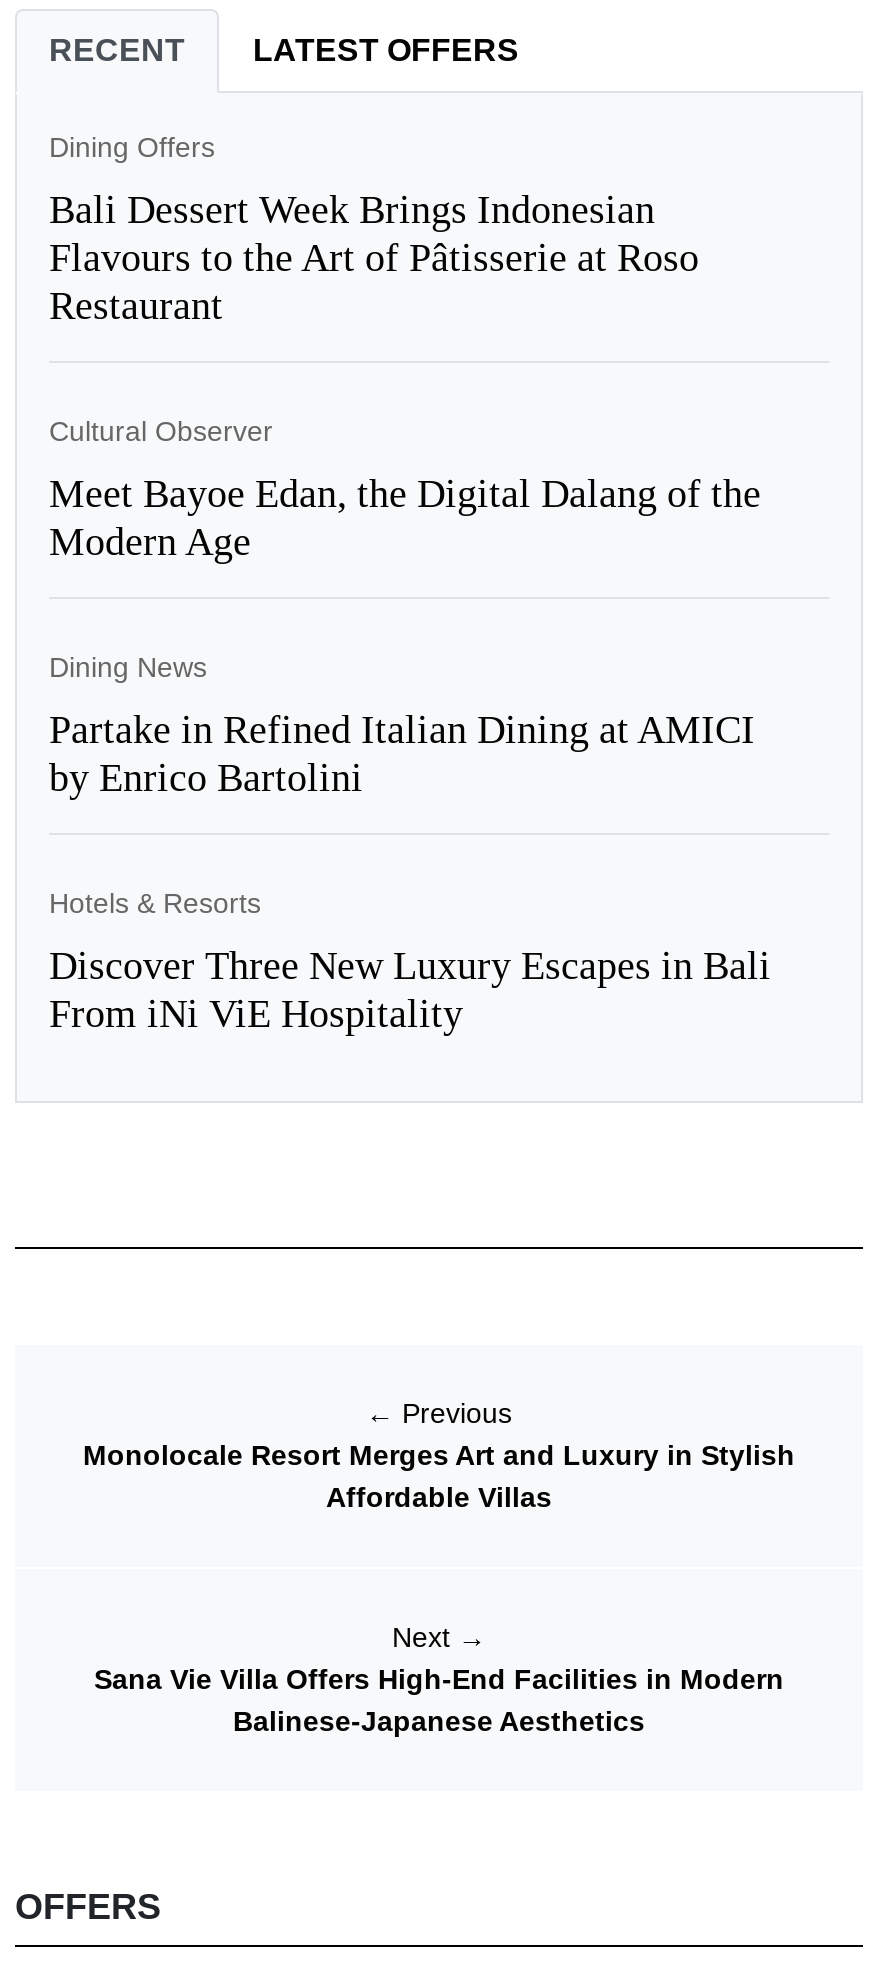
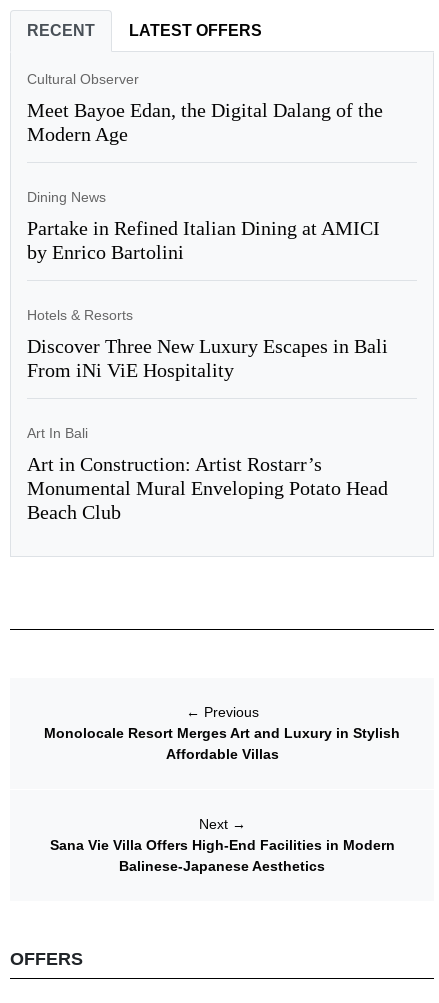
- Dining Offers
- Bali Dessert Week Brings Indonesian
- Flavours to the Art of Pâtisserie at Roso
- Restaurant

moved up: Cultural Observer | Meet Bayoe Edan, the Digital Dalang of the | Modern Age | ... | Discover Three New Luxury Escapes in Bali | From iNi ViE Hospitality

+ Art In Bali
+ Art in Construction: Artist Rostarr’s
+ Monumental Mural Enveloping Potato Head
+ Beach Club
